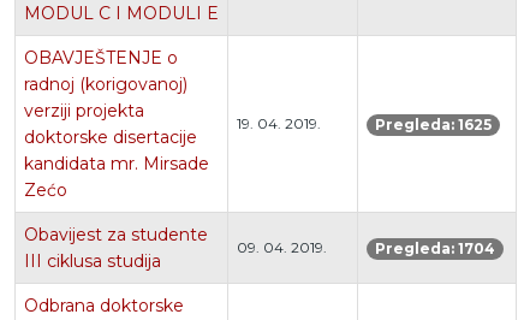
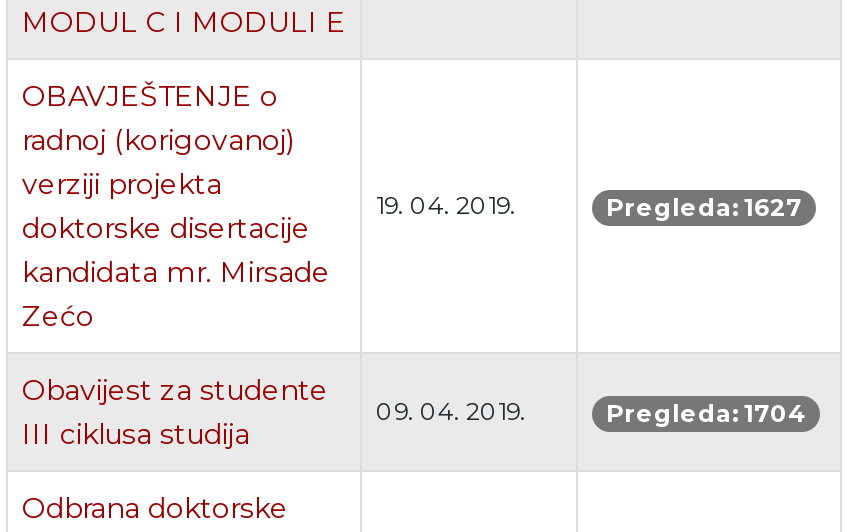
- Pregleda: 1625
+ Pregleda: 1627
